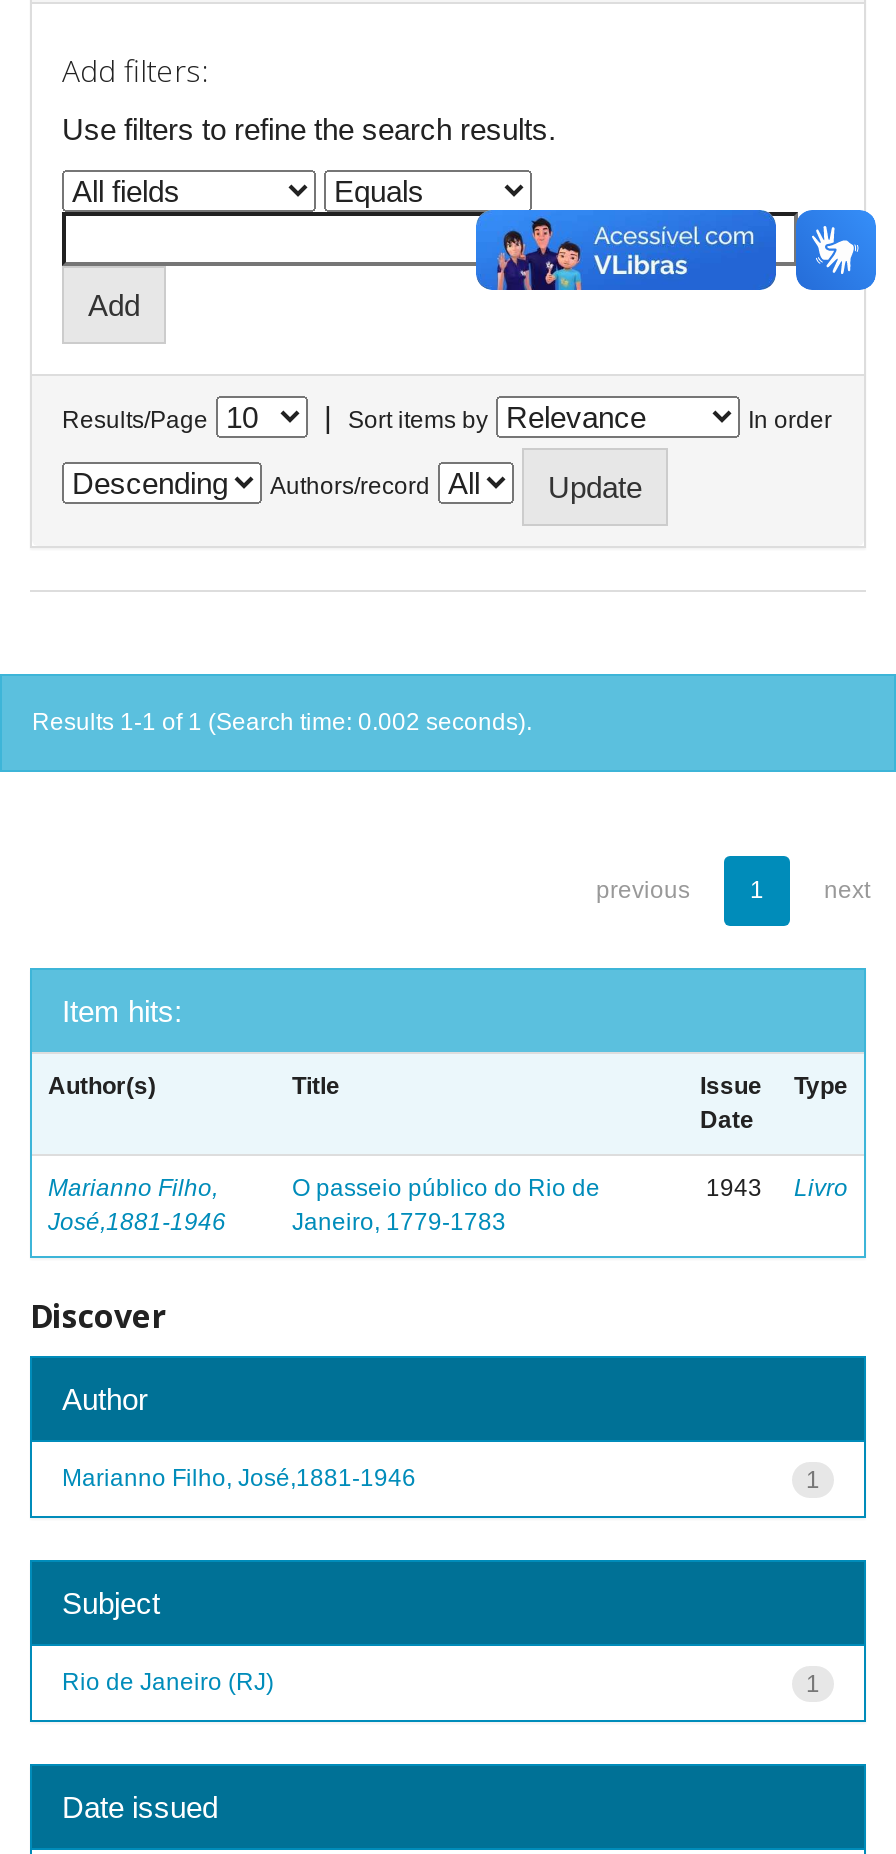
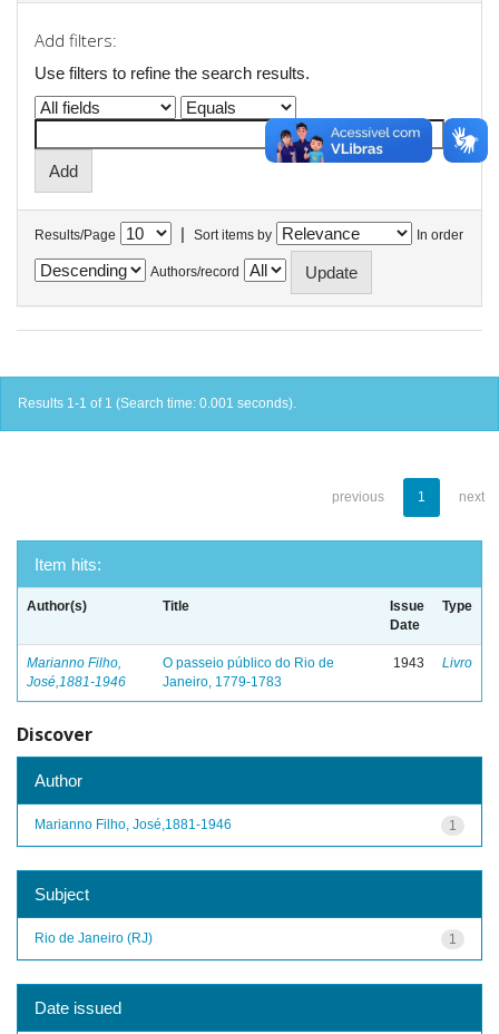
- Results 1-1 of 1 (Search time: 0.002 seconds).
+ Results 1-1 of 1 (Search time: 0.001 seconds).
